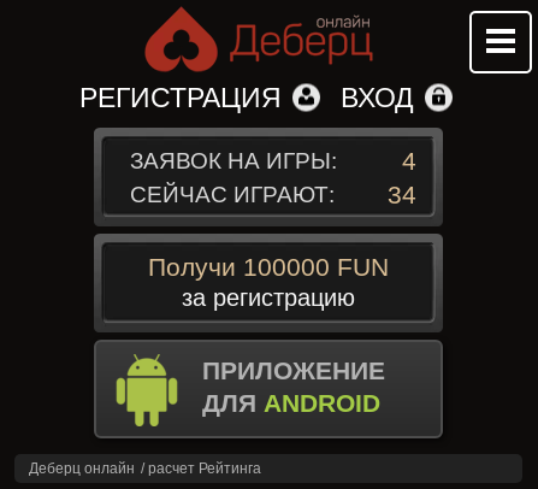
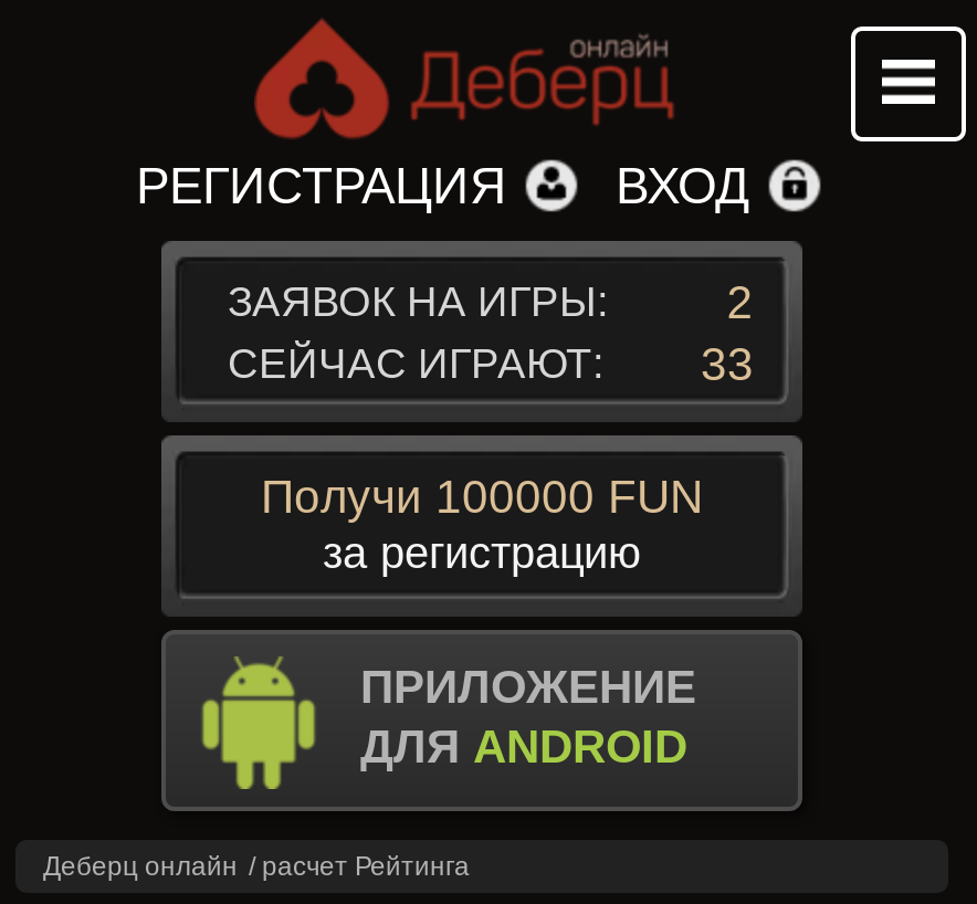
- 4
+ 2

- 34
+ 33
